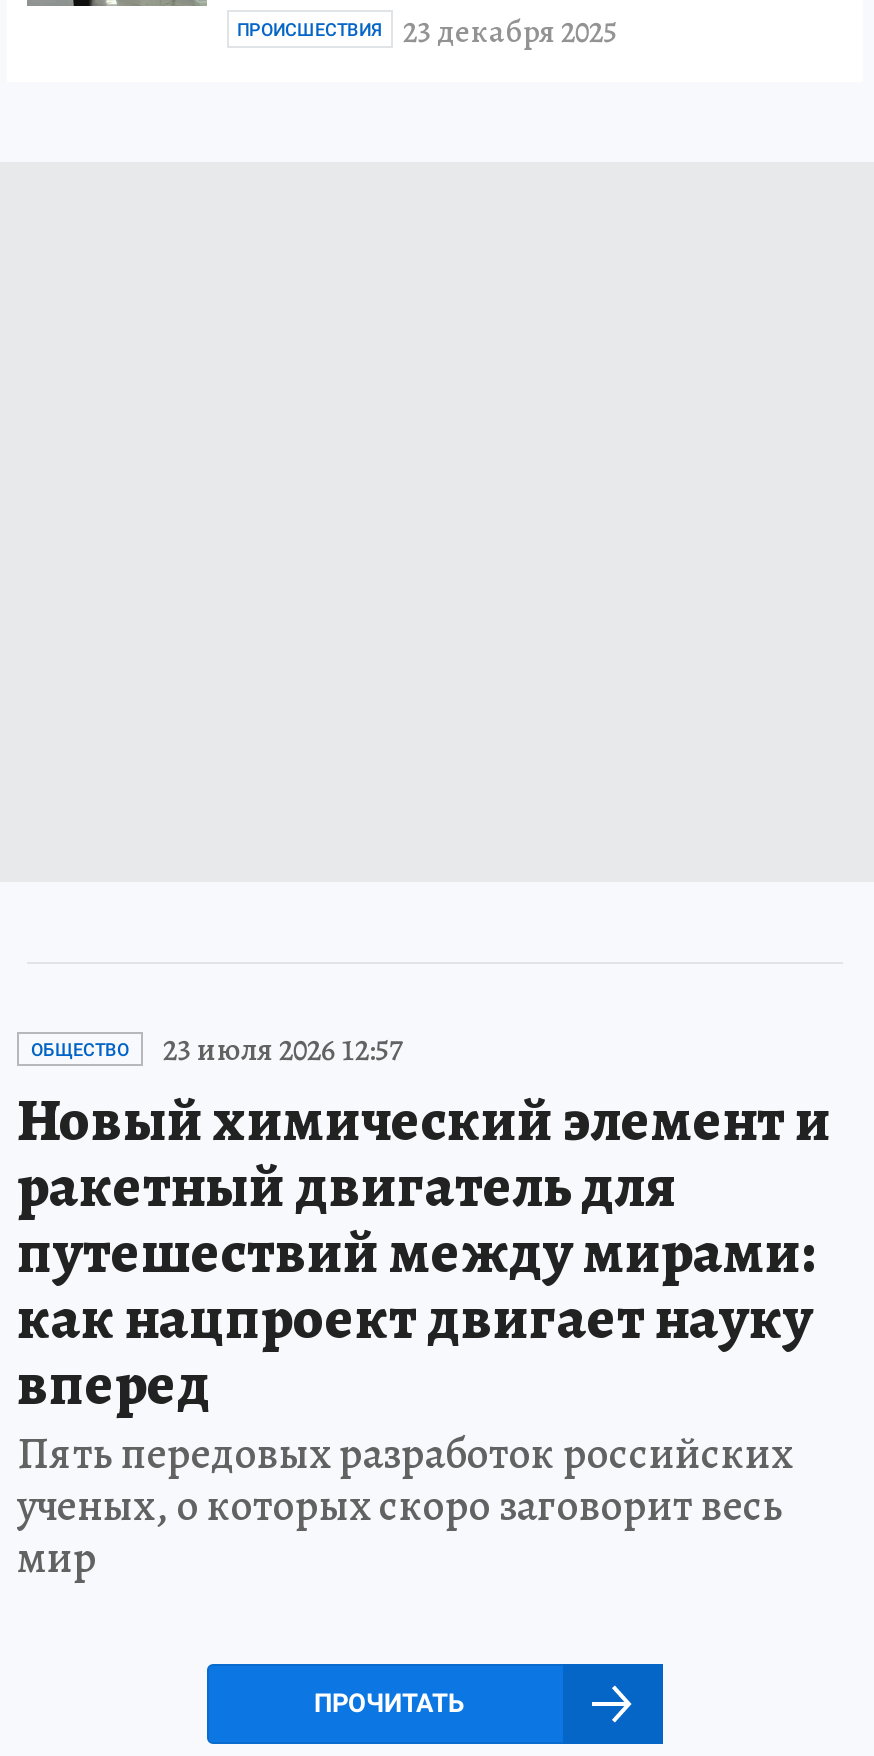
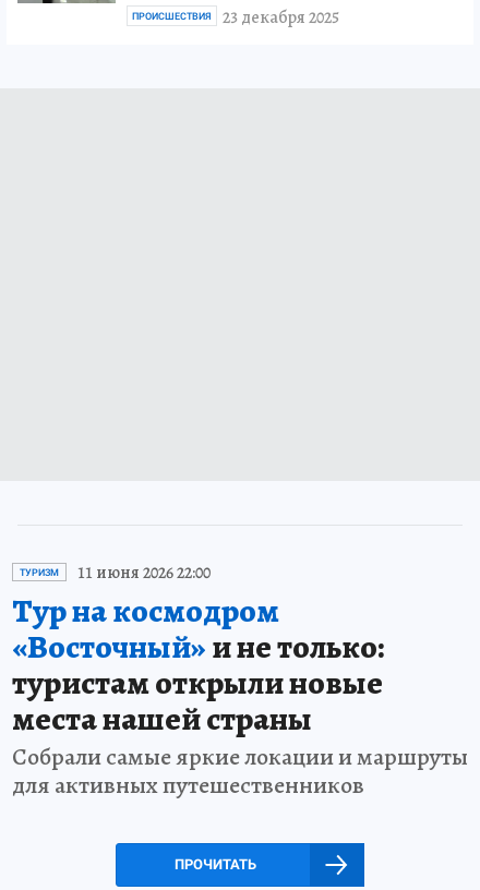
- ОБЩЕСТВО
- 23 июля 2026 12:57
- Новый химический элемент и
- ракетный двигатель для
- путешествий между мирами:
- как нацпроект двигает науку
- вперед
- Пять передовых разработок российских
- ученых, о которых скоро заговорит весь
- мир
+ ТУРИЗМ
+ 11 июня 2026 22:00
+ Тур на космодром
+ «Восточный»и не только:
+ туристам открыли новые
+ места нашей страны
+ Собрали самые яркие локации и маршруты
+ для активных путешественников
